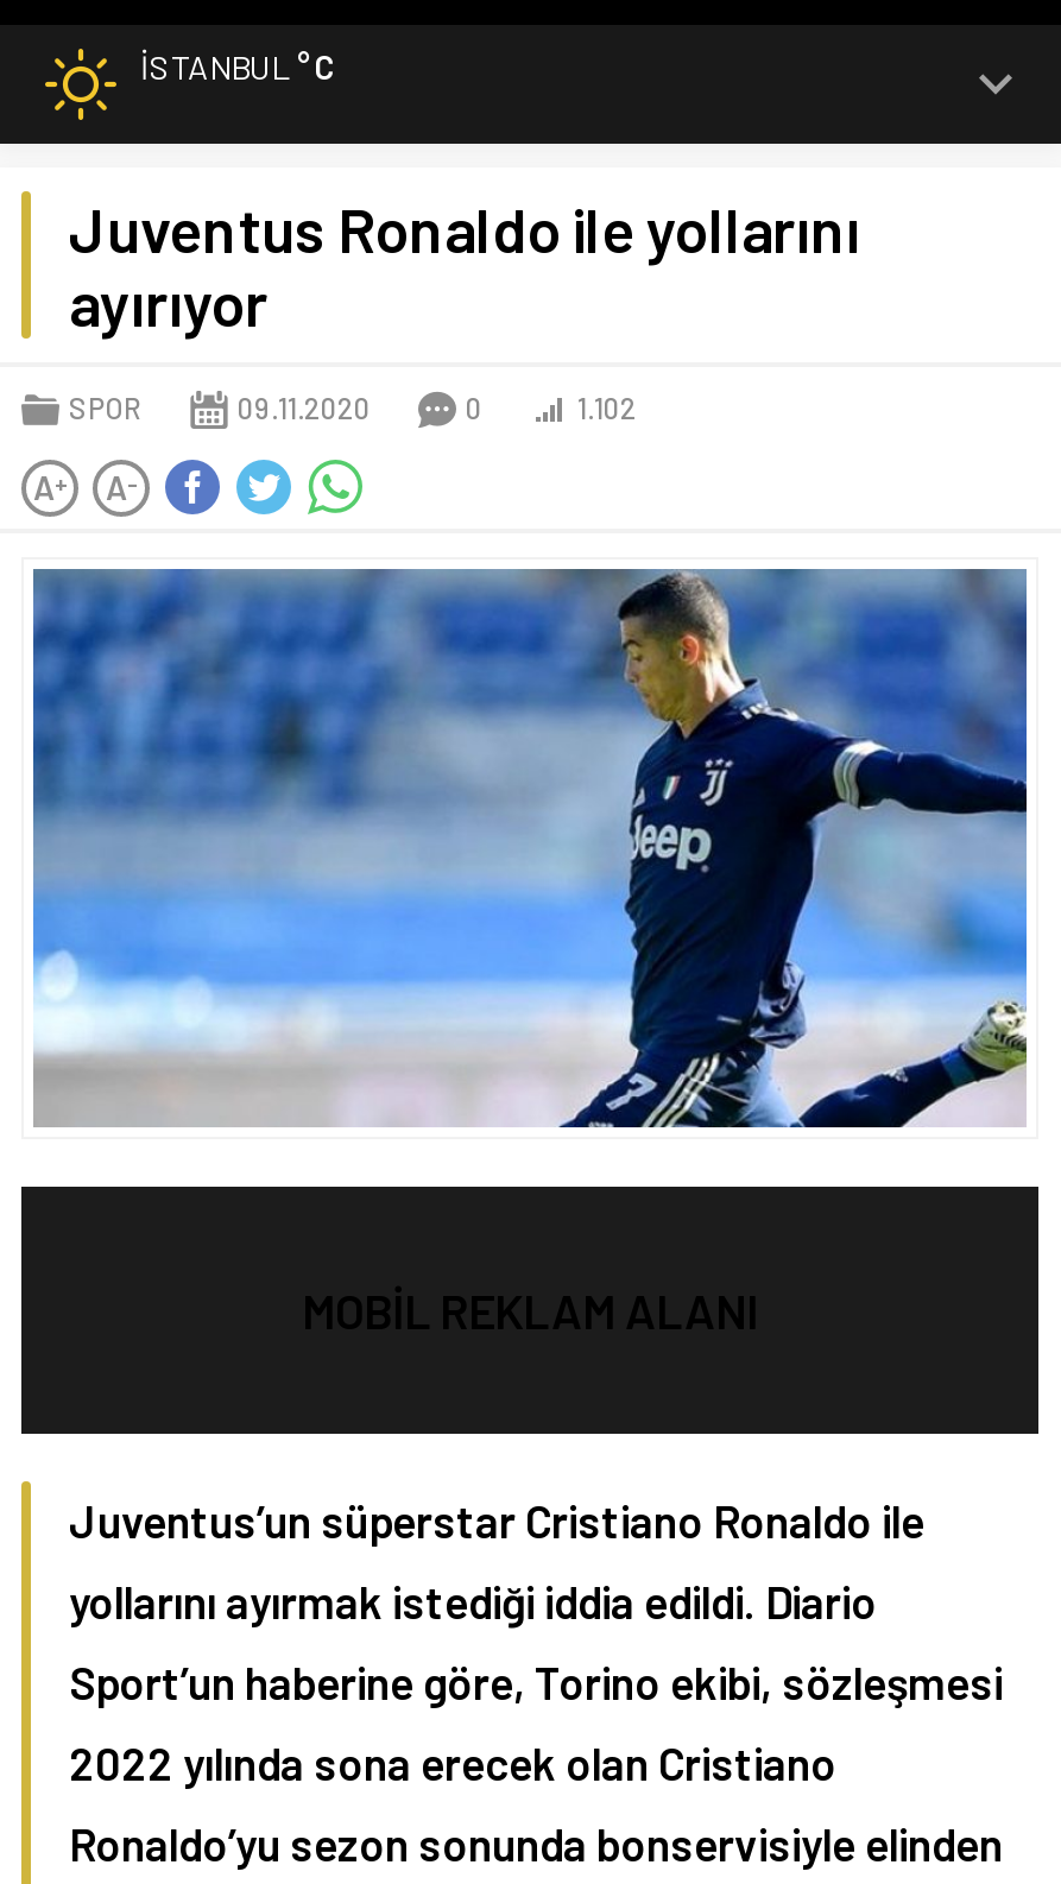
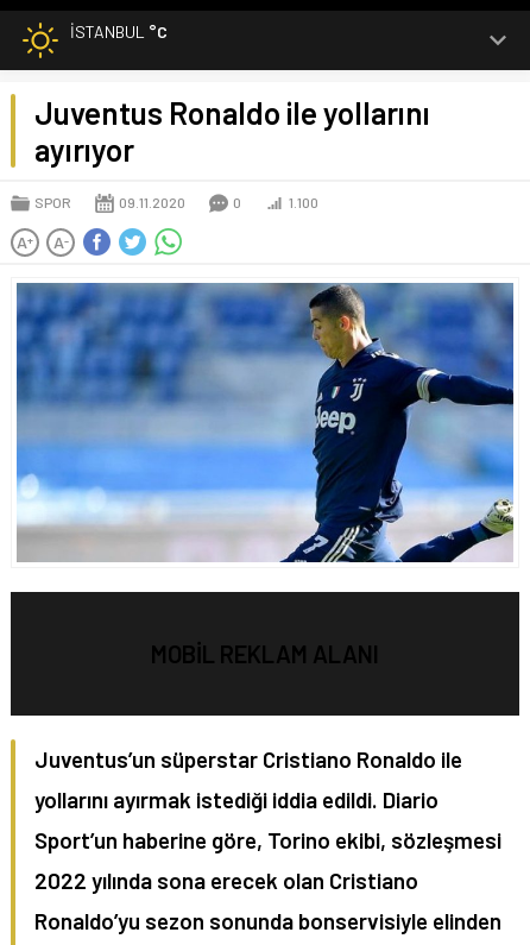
- 1.102
+ 1.100
